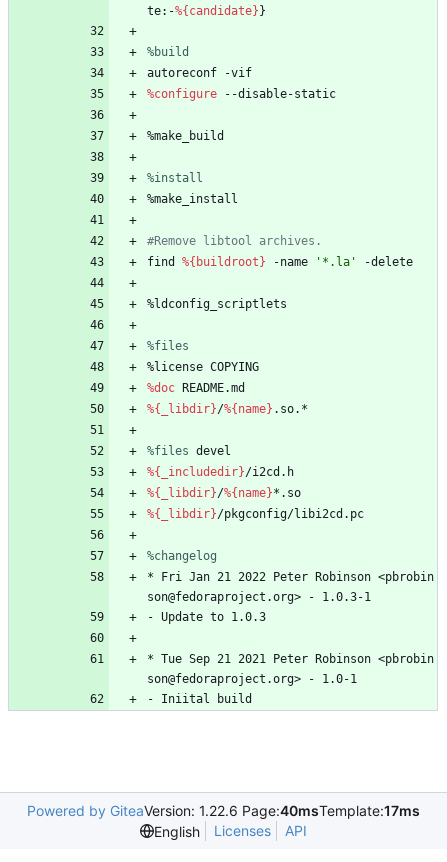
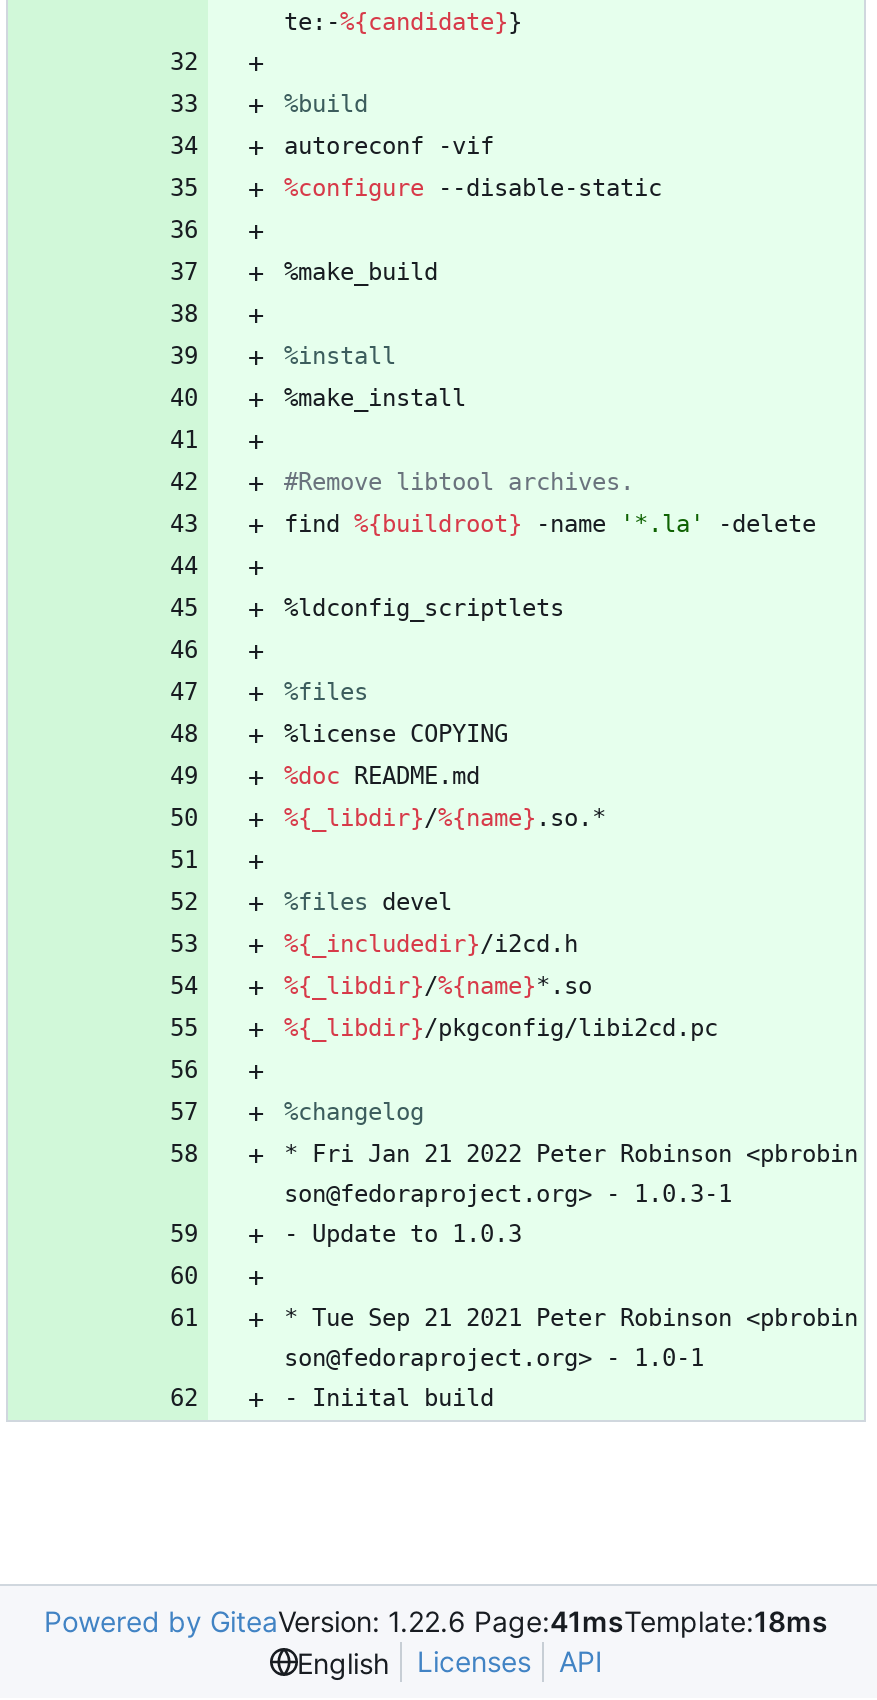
- Powered by GiteaVersion: 1.22.6 Page:40msTemplate:17ms
+ Powered by GiteaVersion: 1.22.6 Page:41msTemplate:18ms
